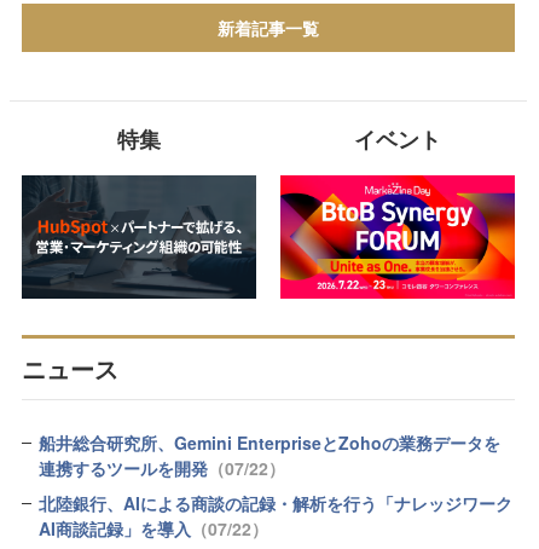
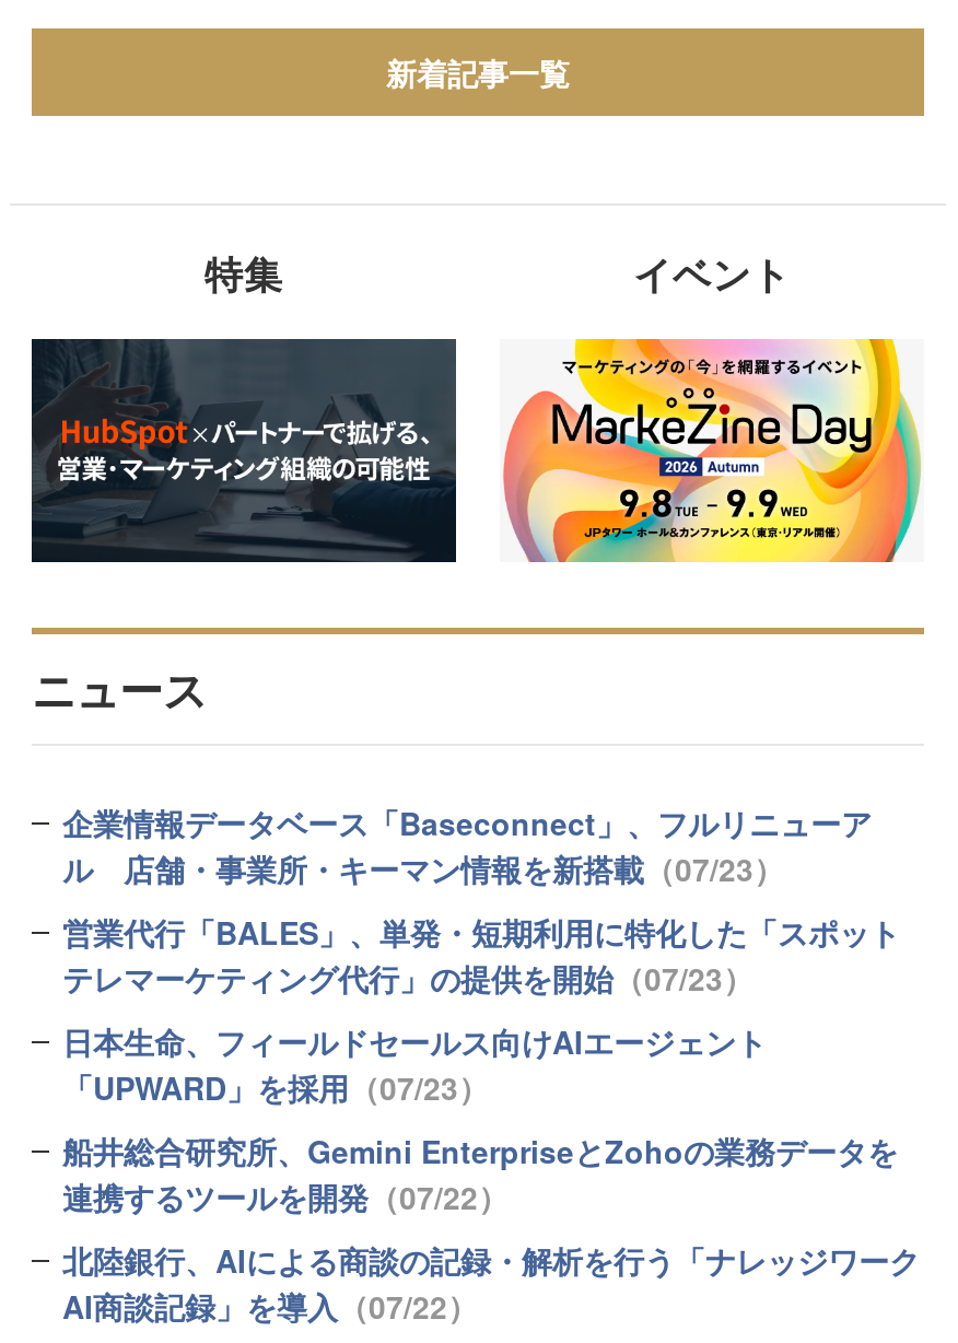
- [image]
+ [image]

+ 企業情報データベース「Baseconnect」、フルリニューア
+ ル 店舗・事業所・キーマン情報を新搭載（07/23）
+ 営業代行「BALES」、単発・短期利用に特化した「スポット
+ テレマーケティング代行」の提供を開始（07/23）
+ 日本生命、フィールドセールス向けAIエージェント
+ 「UPWARD」を採用（07/23）
